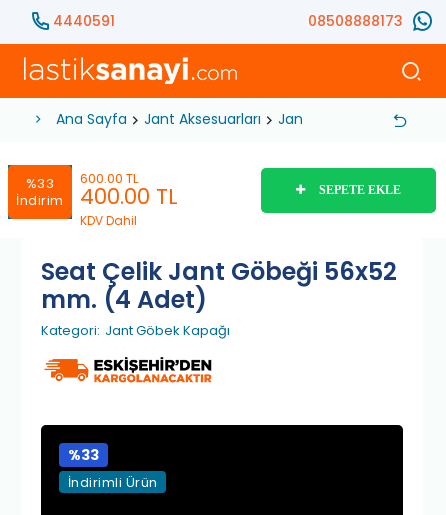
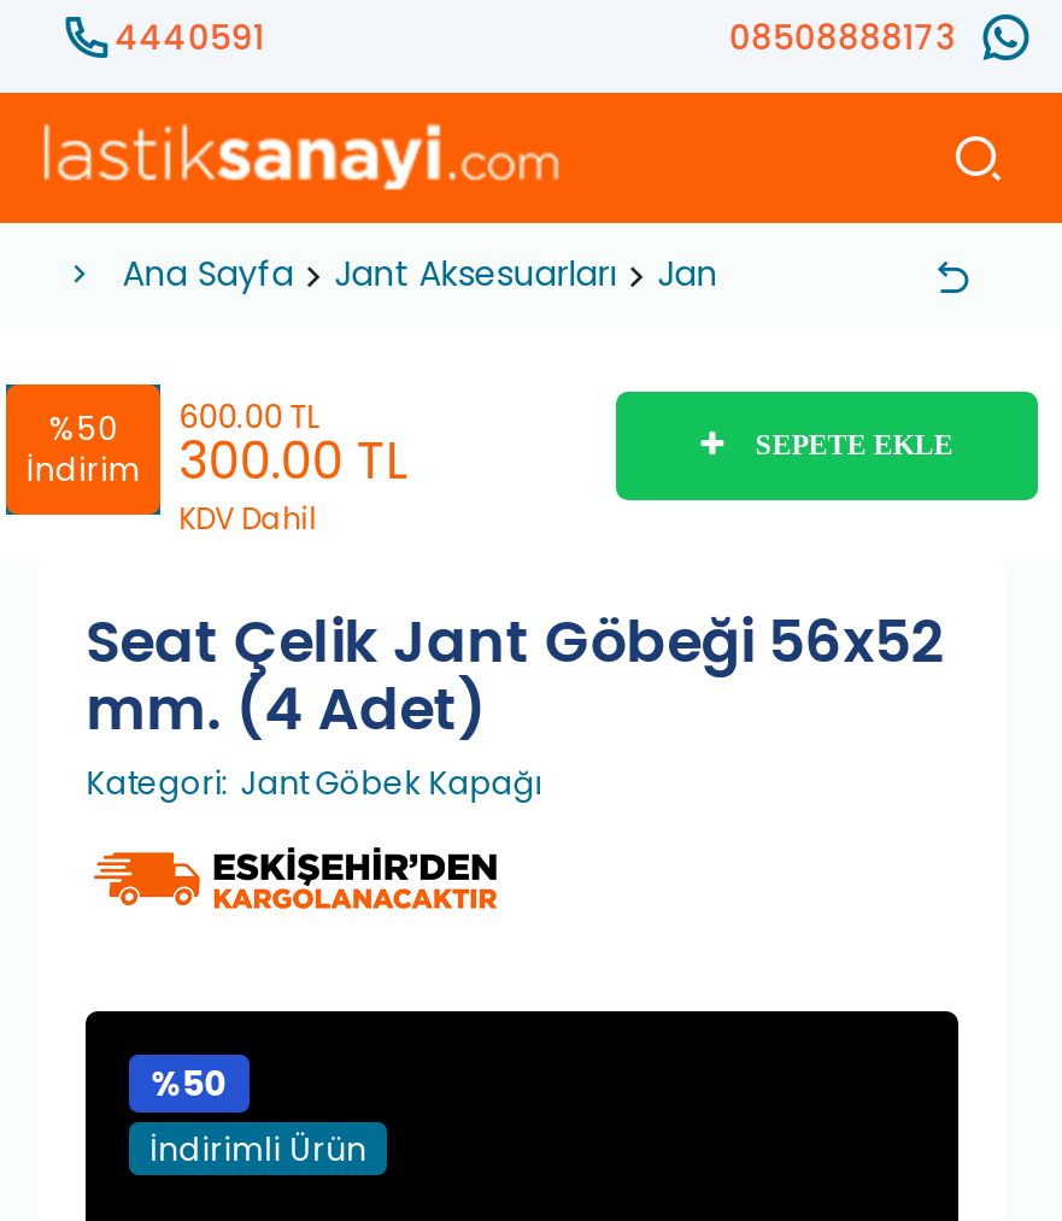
- %33
+ %50

- 400.00 TL
+ 300.00 TL

- %33
+ %50
